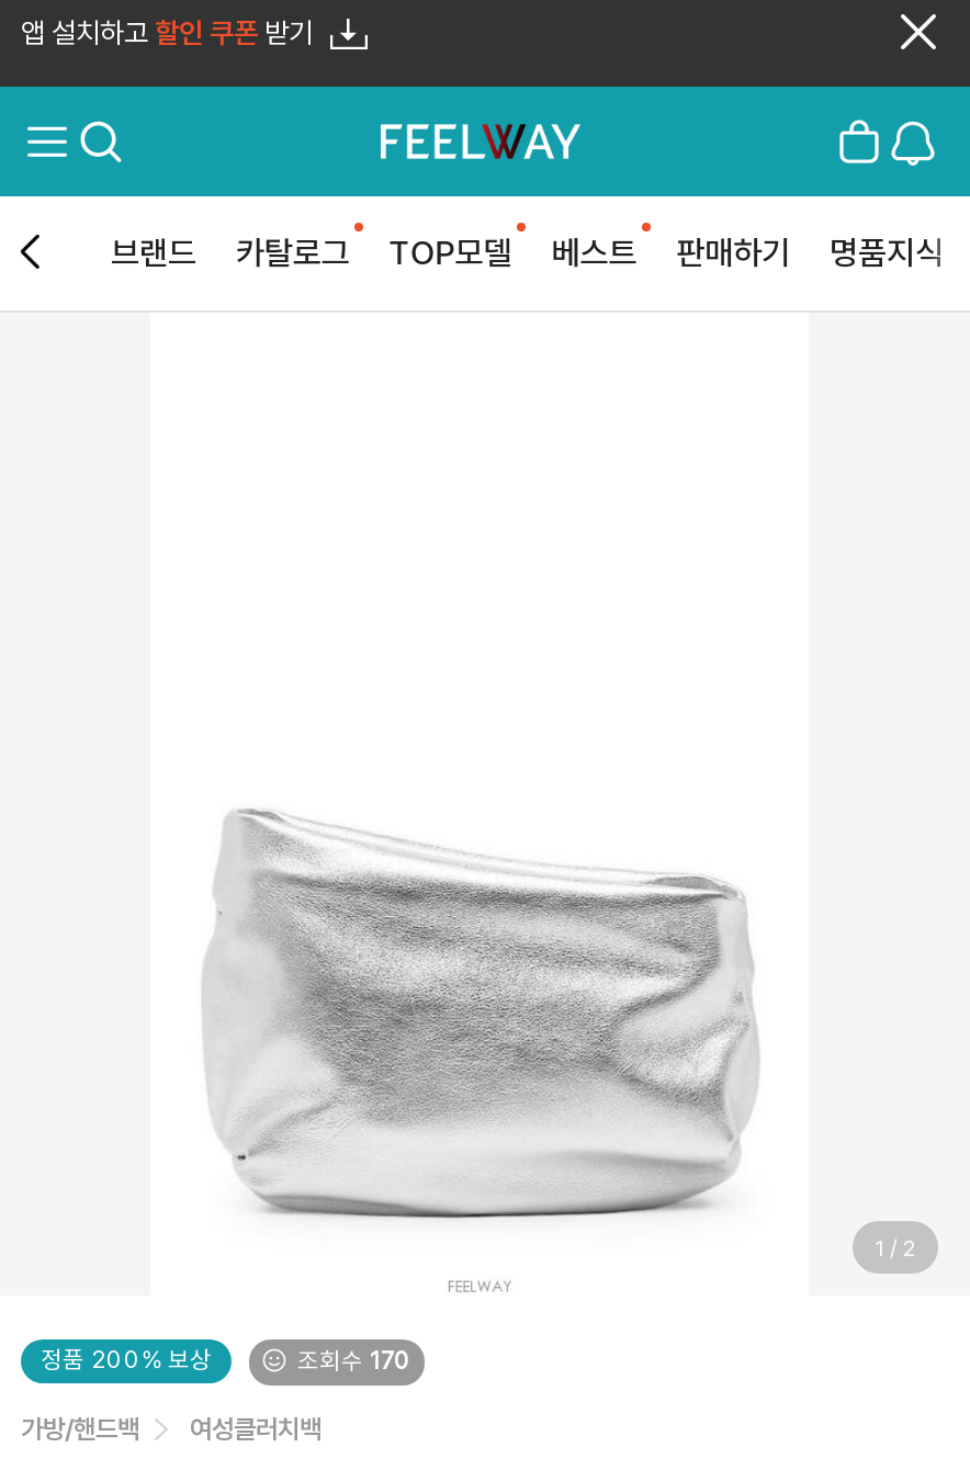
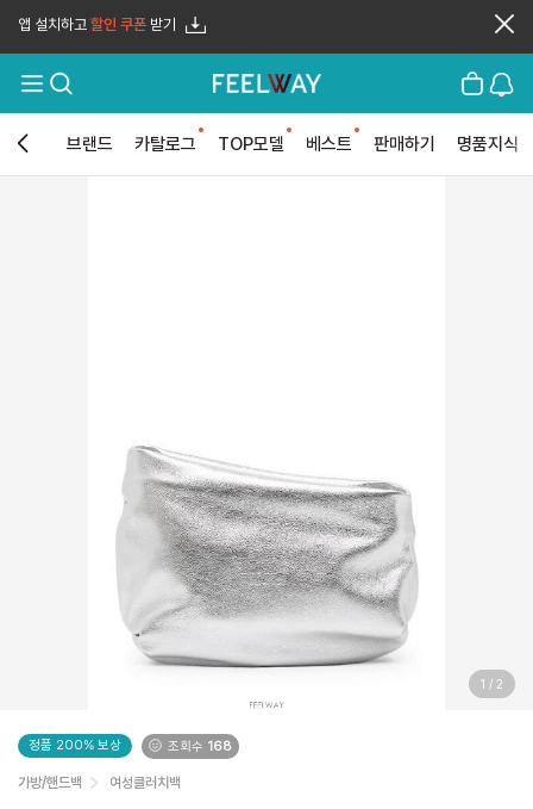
- 조회수 170
+ 조회수 168
